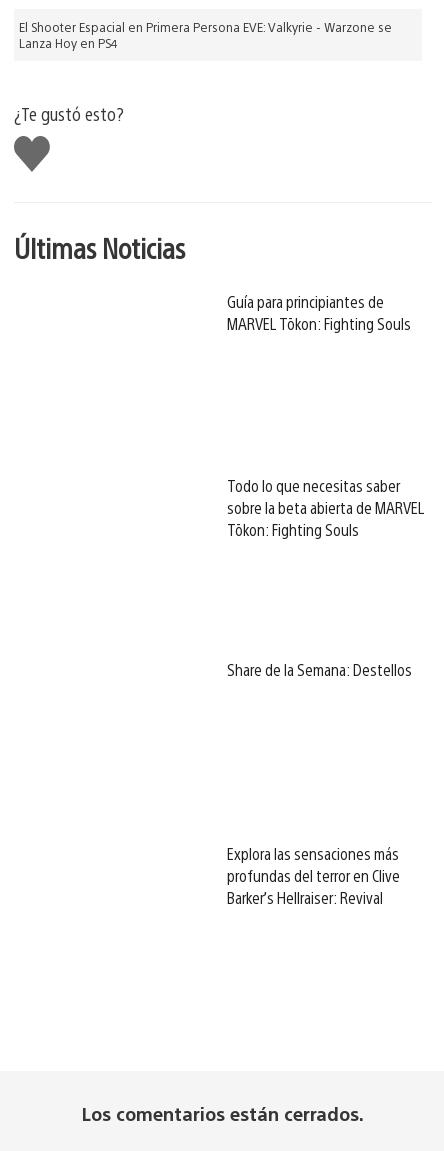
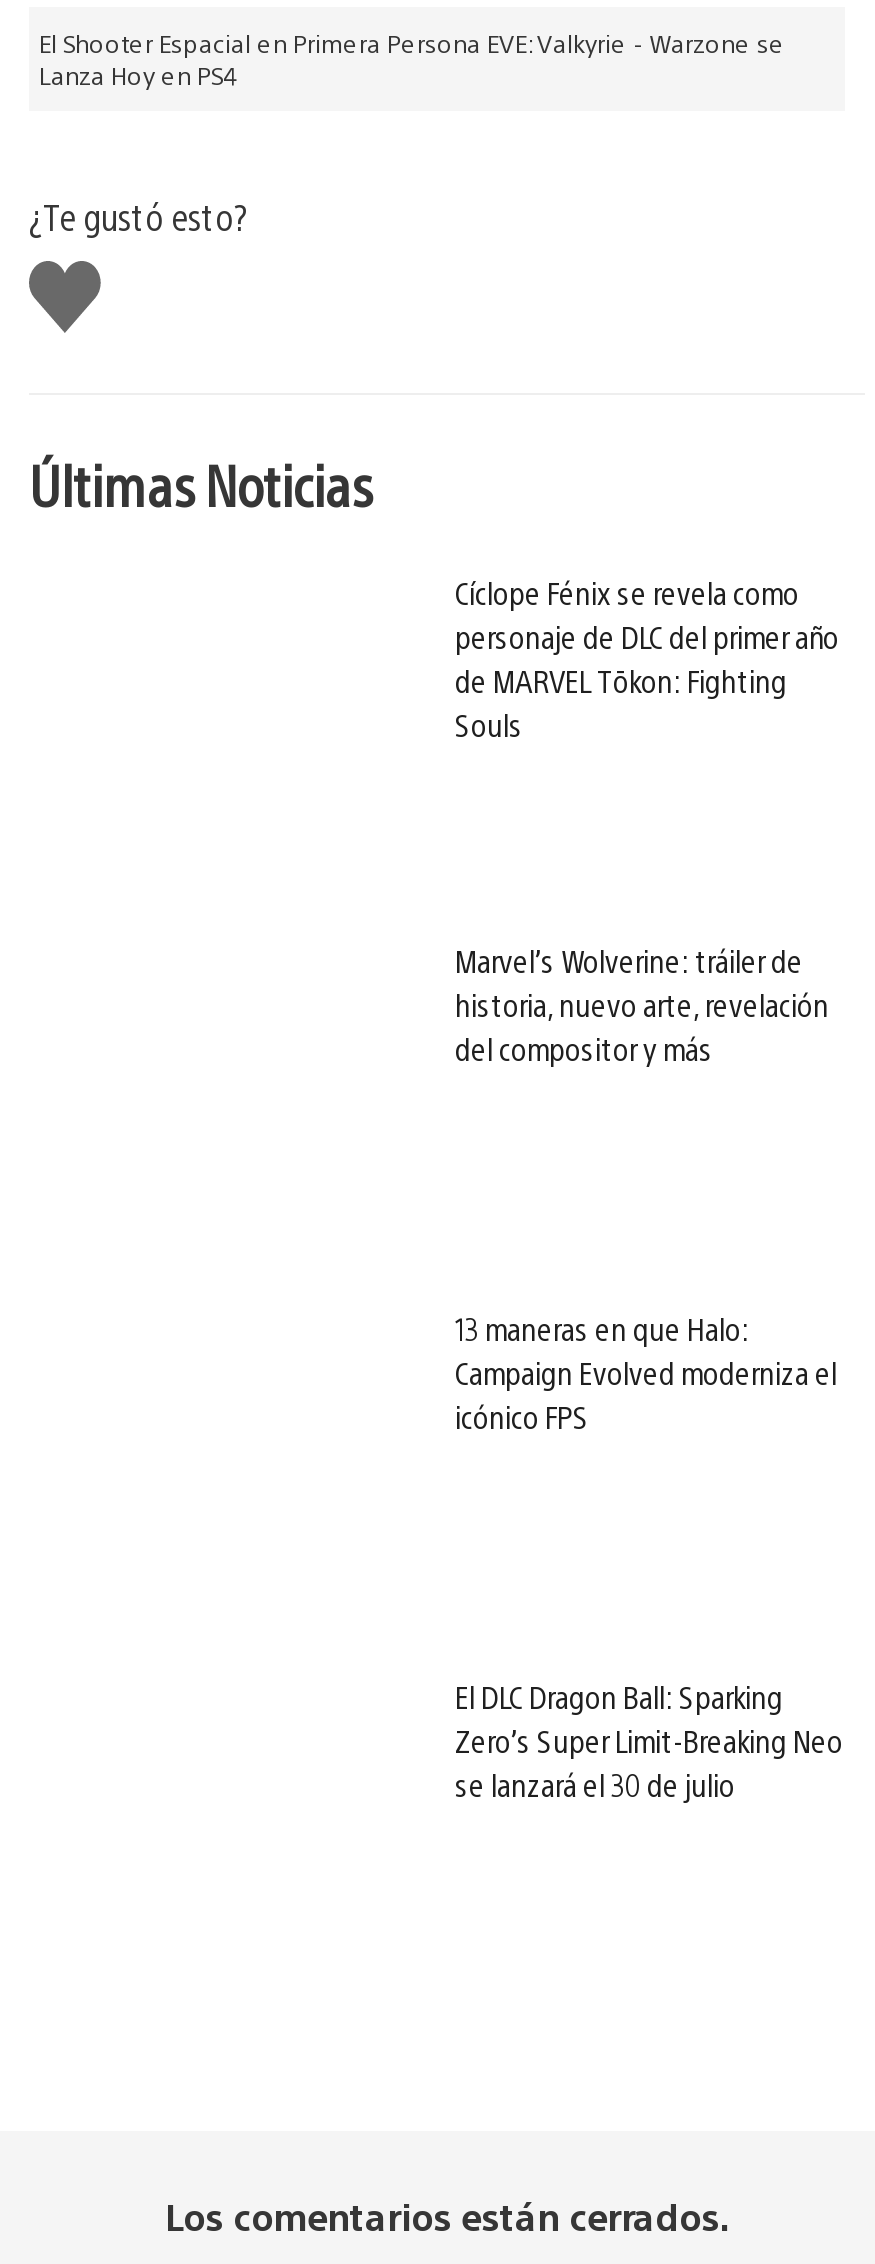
- Guía para principiantes de
- MARVEL Tōkon: Fighting Souls
+ Cíclope Fénix se revela como
+ personaje de DLC del primer año
+ de MARVEL Tōkon: Fighting
+ Souls

- Todo lo que necesitas saber
- sobre la beta abierta de MARVEL
- Tōkon: Fighting Souls
+ Marvel’s Wolverine: tráiler de
+ historia, nuevo arte, revelación
+ del compositor y más

- Share de la Semana: Destellos
+ 13 maneras en que Halo:
+ Campaign Evolved moderniza el
+ icónico FPS

- Explora las sensaciones más
- profundas del terror en Clive
- Barker’s Hellraiser: Revival
+ El DLC Dragon Ball: Sparking
+ Zero’s Super Limit-Breaking Neo
+ se lanzará el 30 de julio
